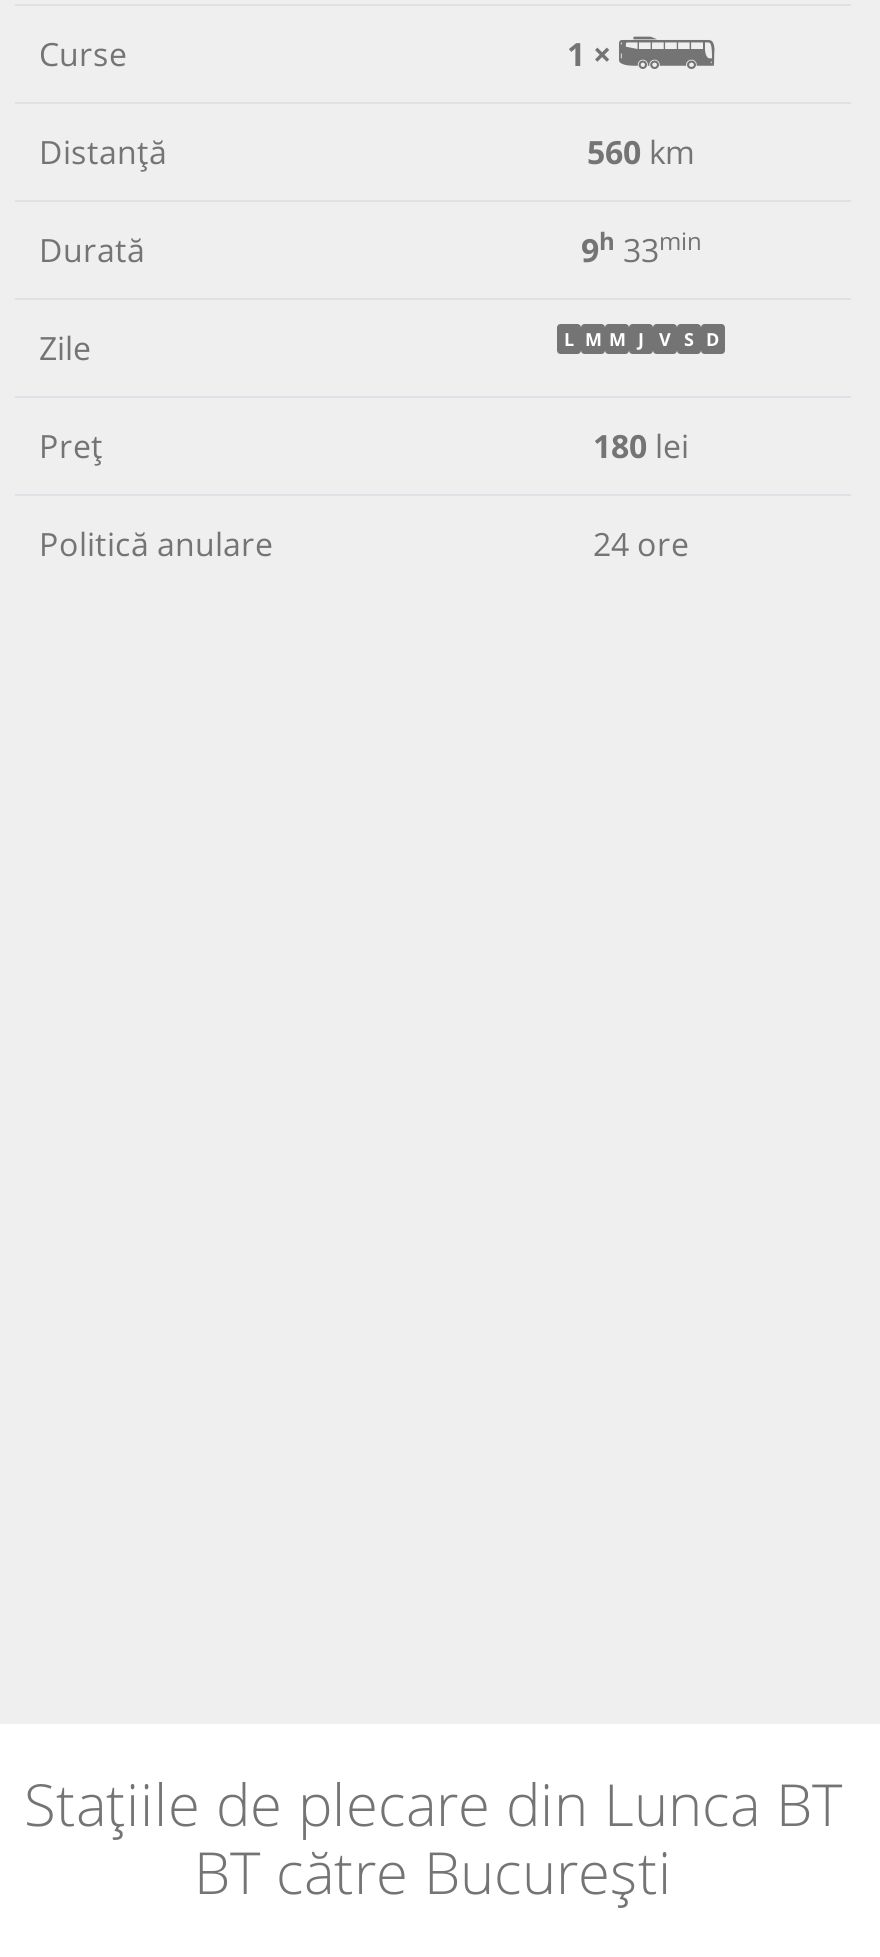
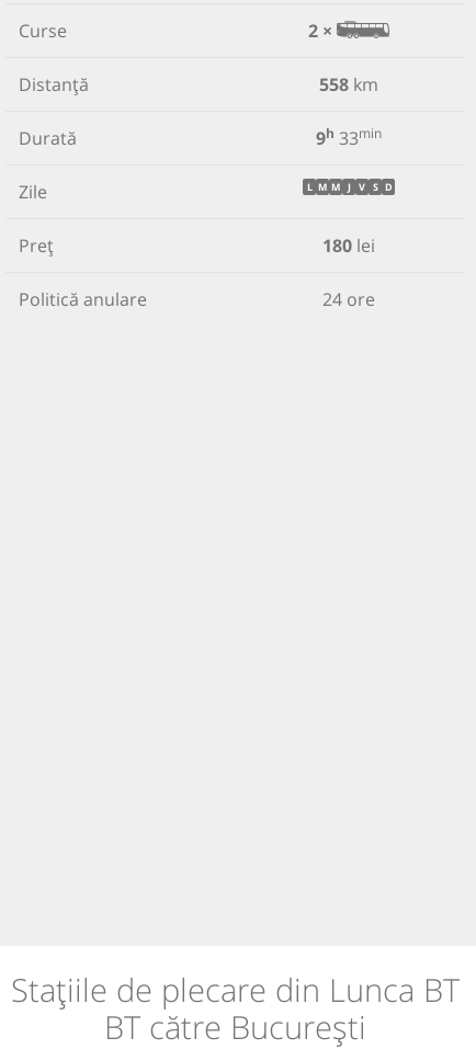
- 1 ×
+ 2 ×

- 560 km
+ 558 km
